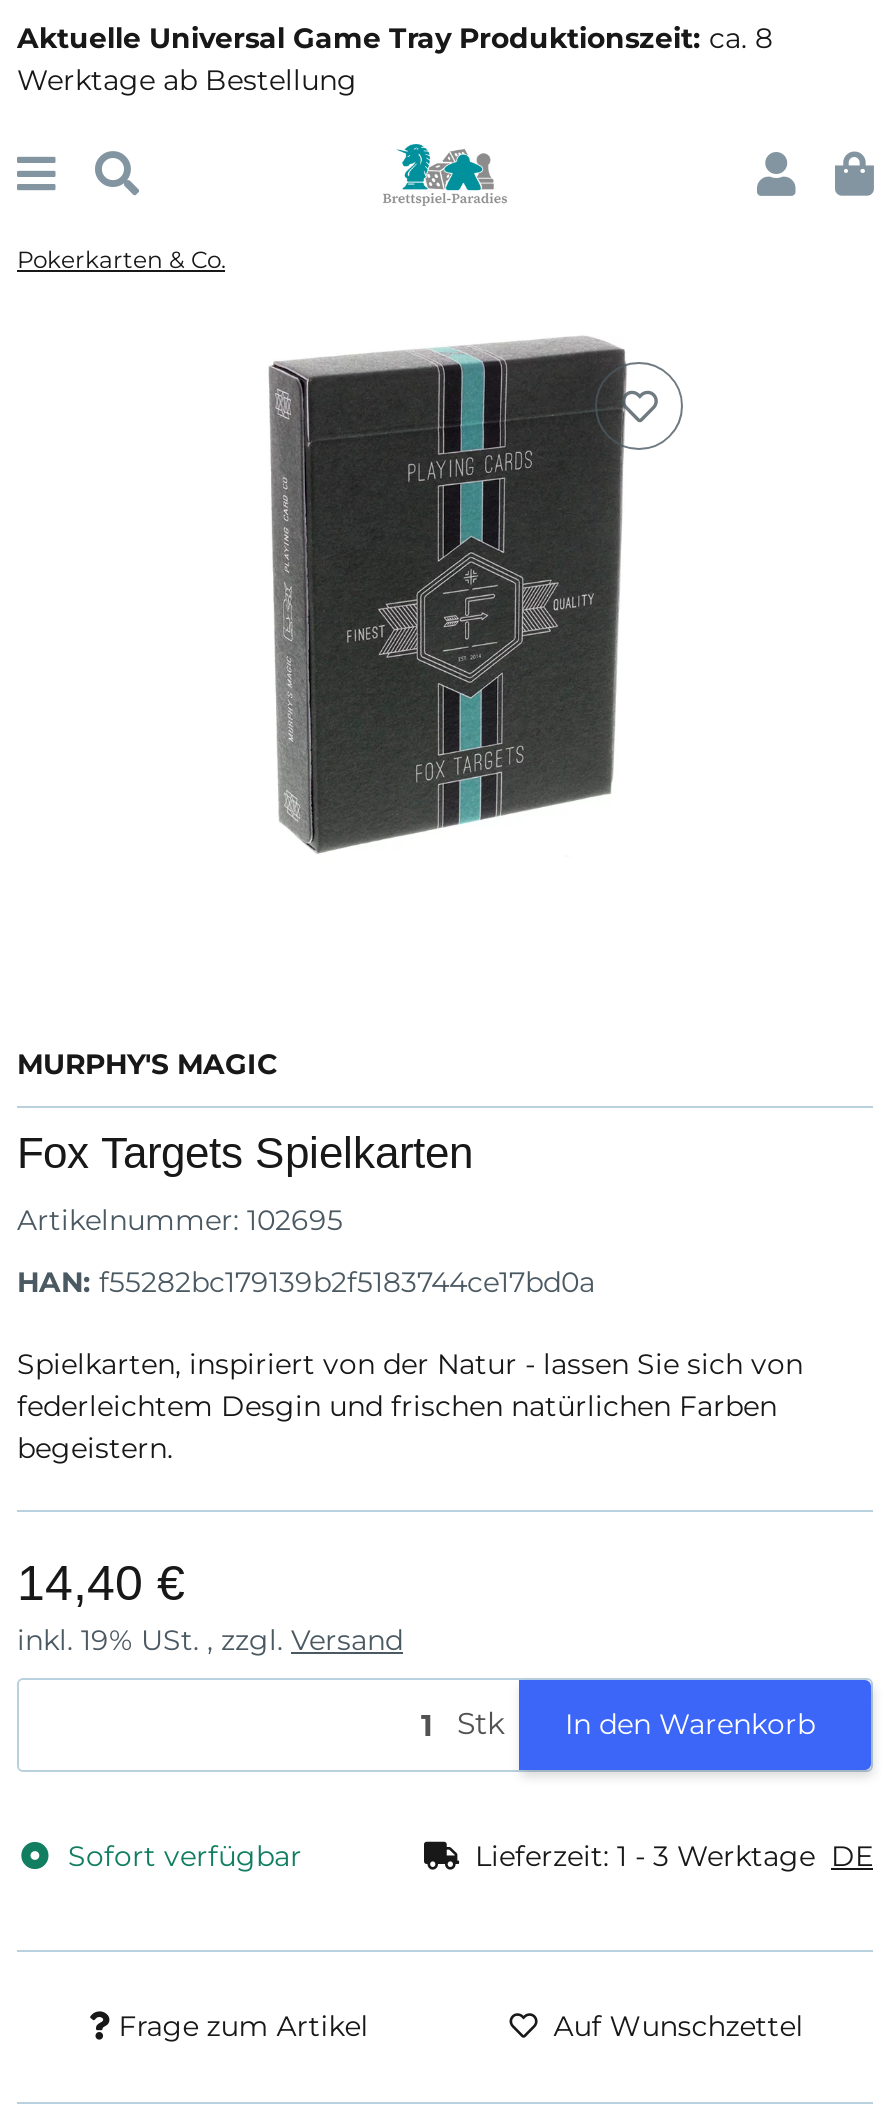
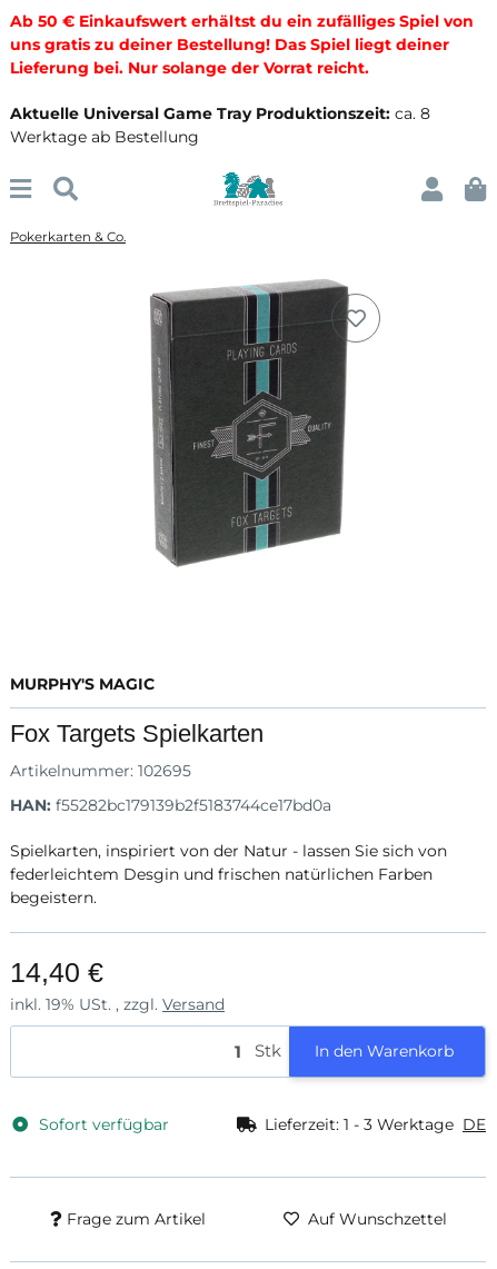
+ Ab 50 € Einkaufswert erhältst du ein zufälliges Spiel von
+ uns gratis zu deiner Bestellung! Das Spiel liegt deiner
+ Lieferung bei. Nur solange der Vorrat reicht.
